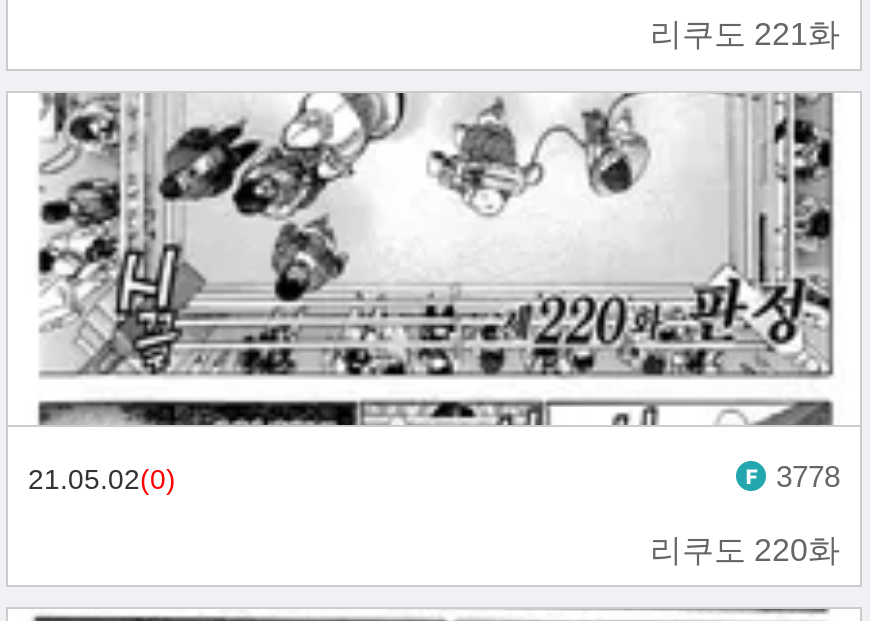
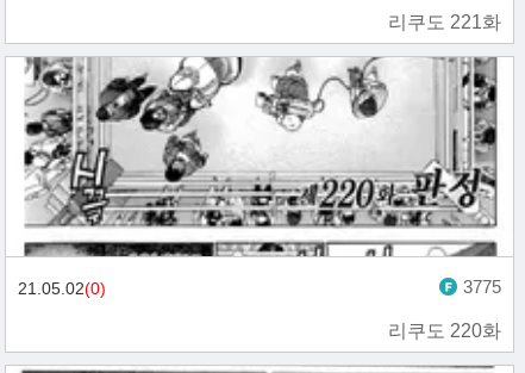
- 3778
+ 3775
